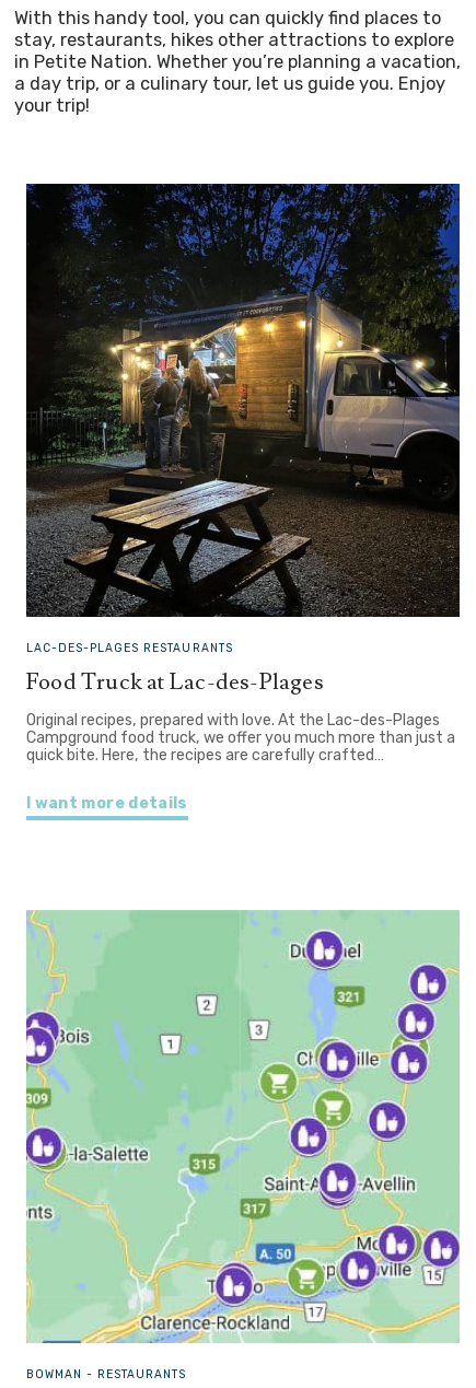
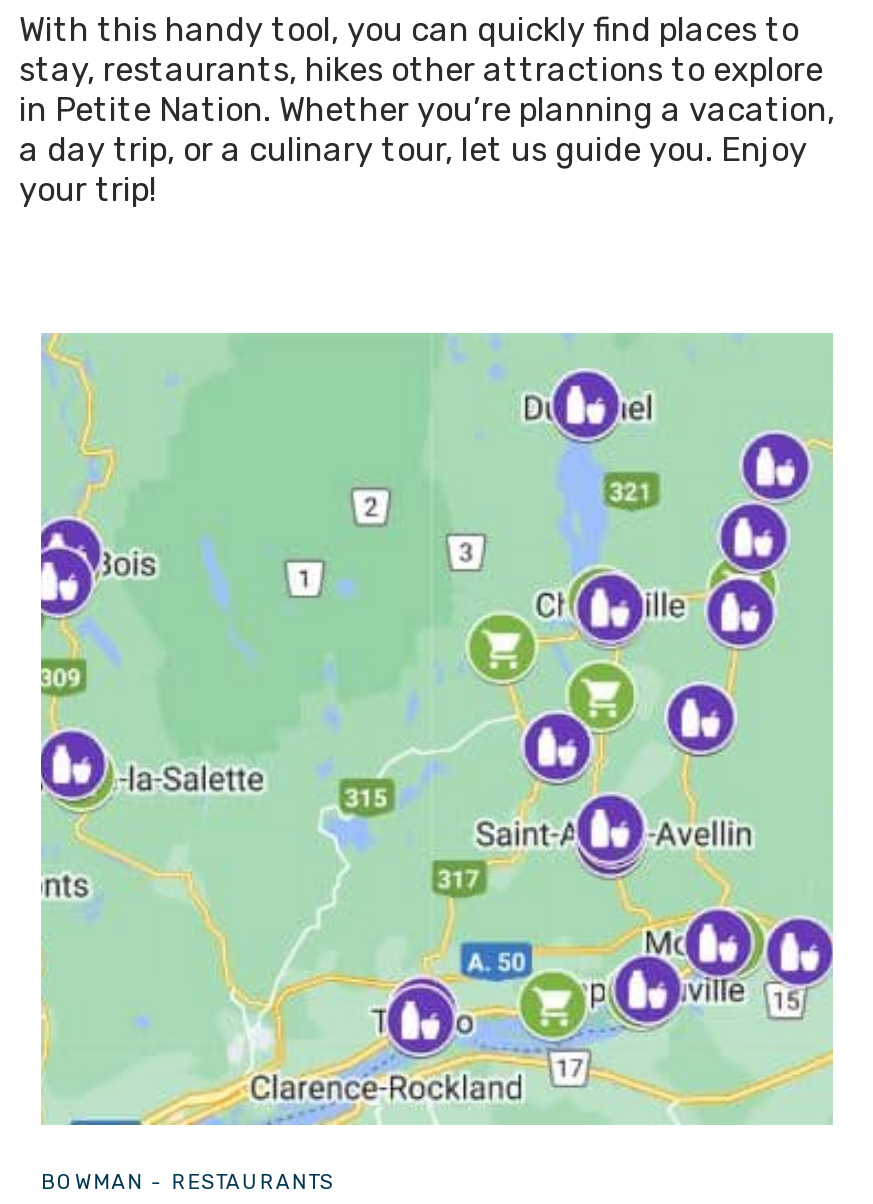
- [image]
- LAC-DES-PLAGES RESTAURANTS
- Food Truck at Lac-des-Plages
- Original recipes, prepared with love. At the Lac-des-Plages
- Campground food truck, we offer you much more than just a
- quick bite. Here, the recipes are carefully crafted…
- I want more details
